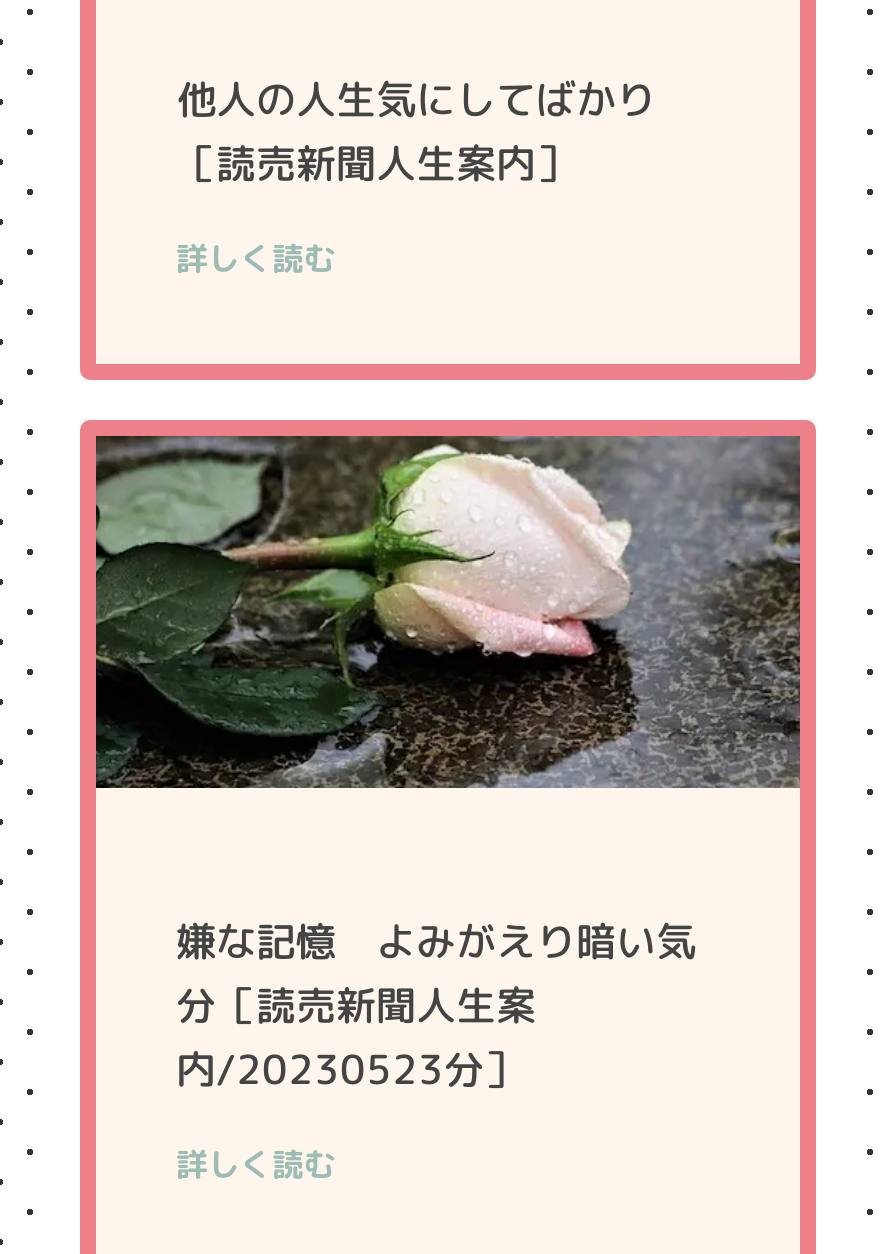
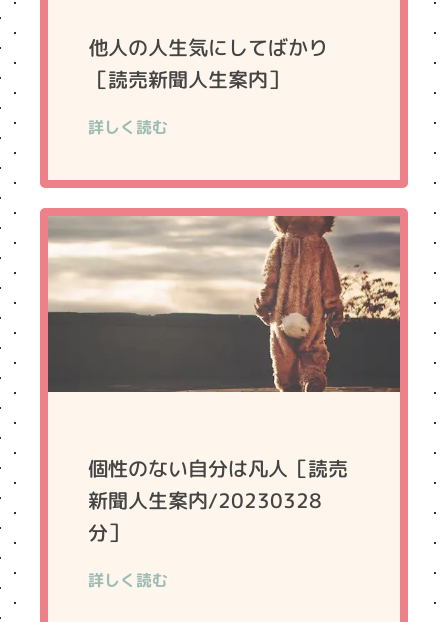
- [image]
+ [image]

- 嫌な記憶 よみがえり暗い気
- 分［読売新聞人生案
- 内/20230523分］
+ 個性のない自分は凡人［読売
+ 新聞人生案内/20230328
+ 分］
